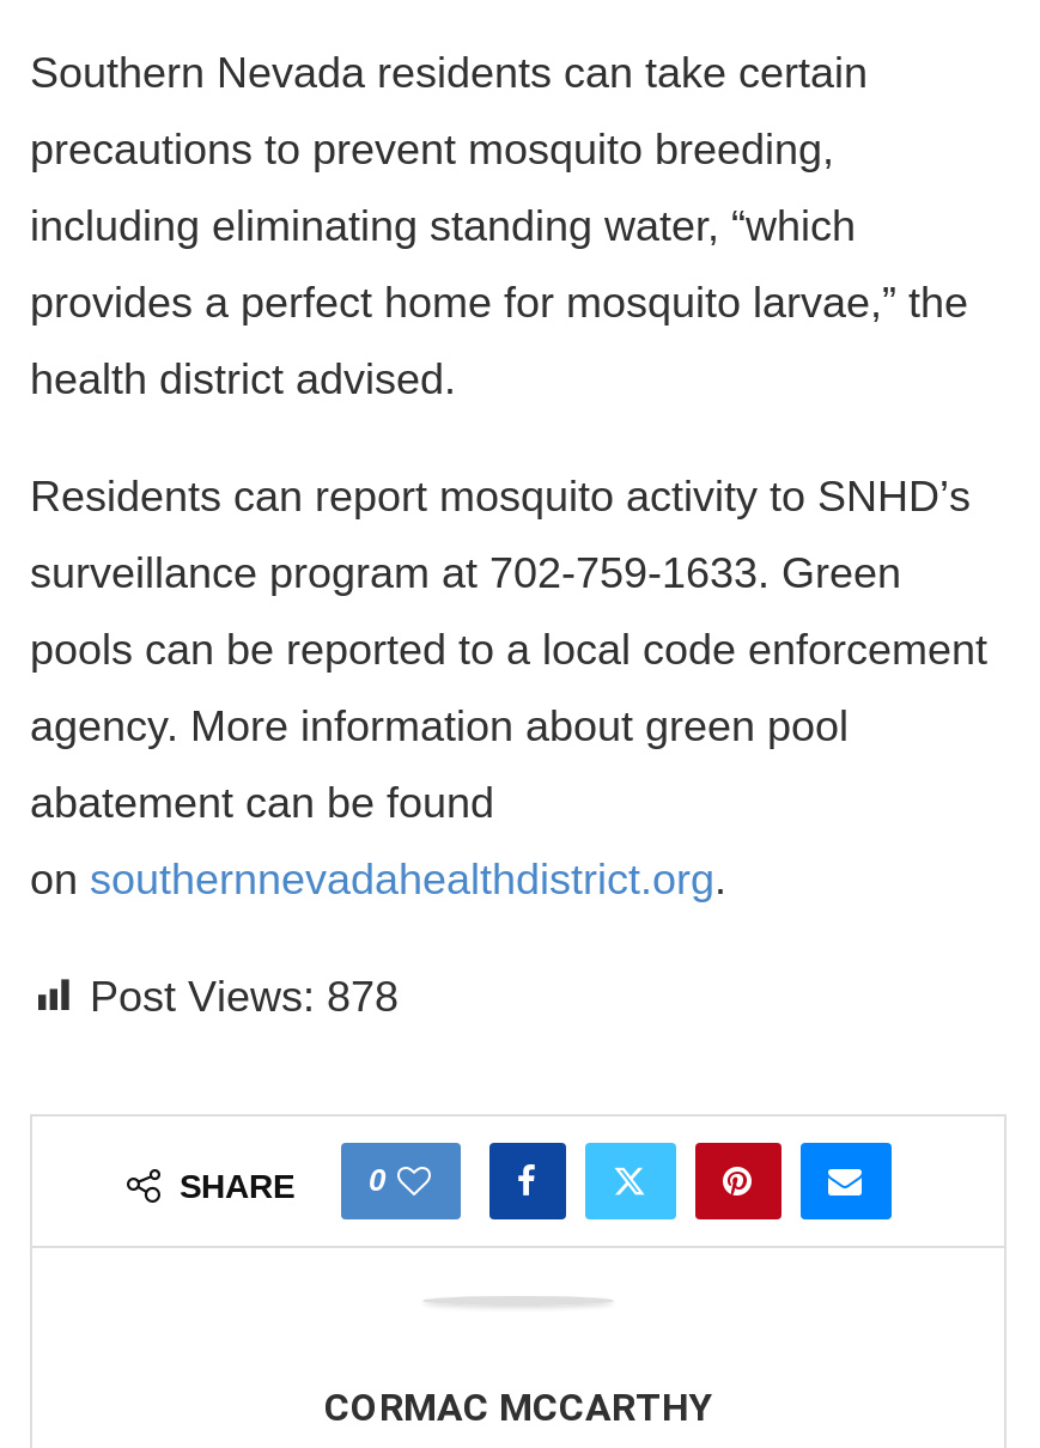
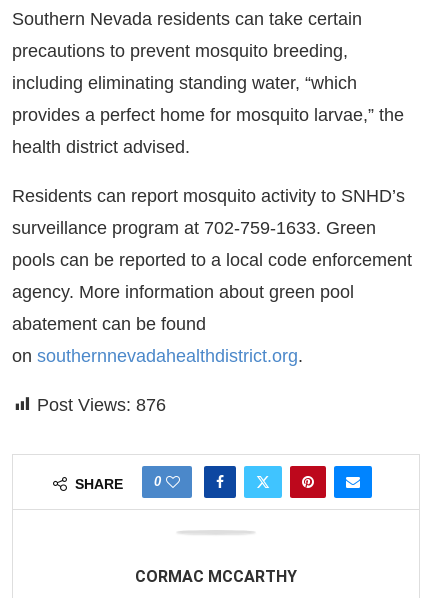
- Post Views: 878
+ Post Views: 876
